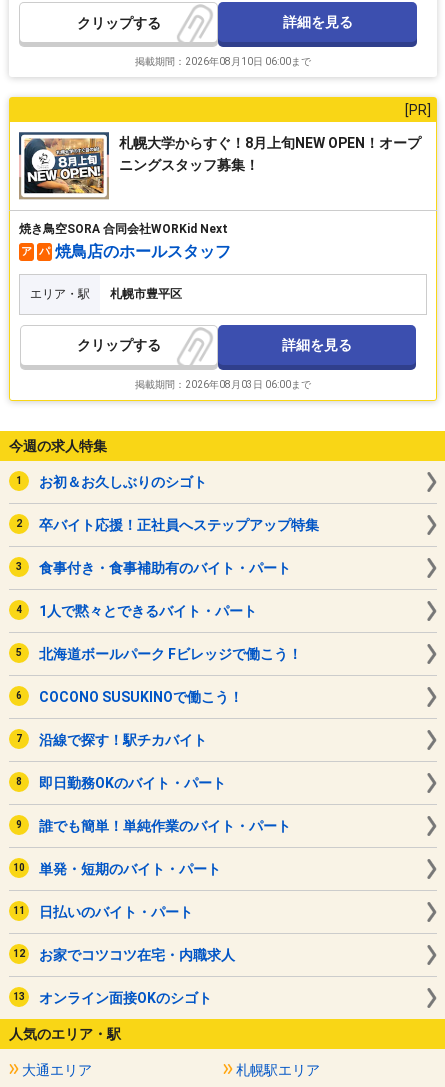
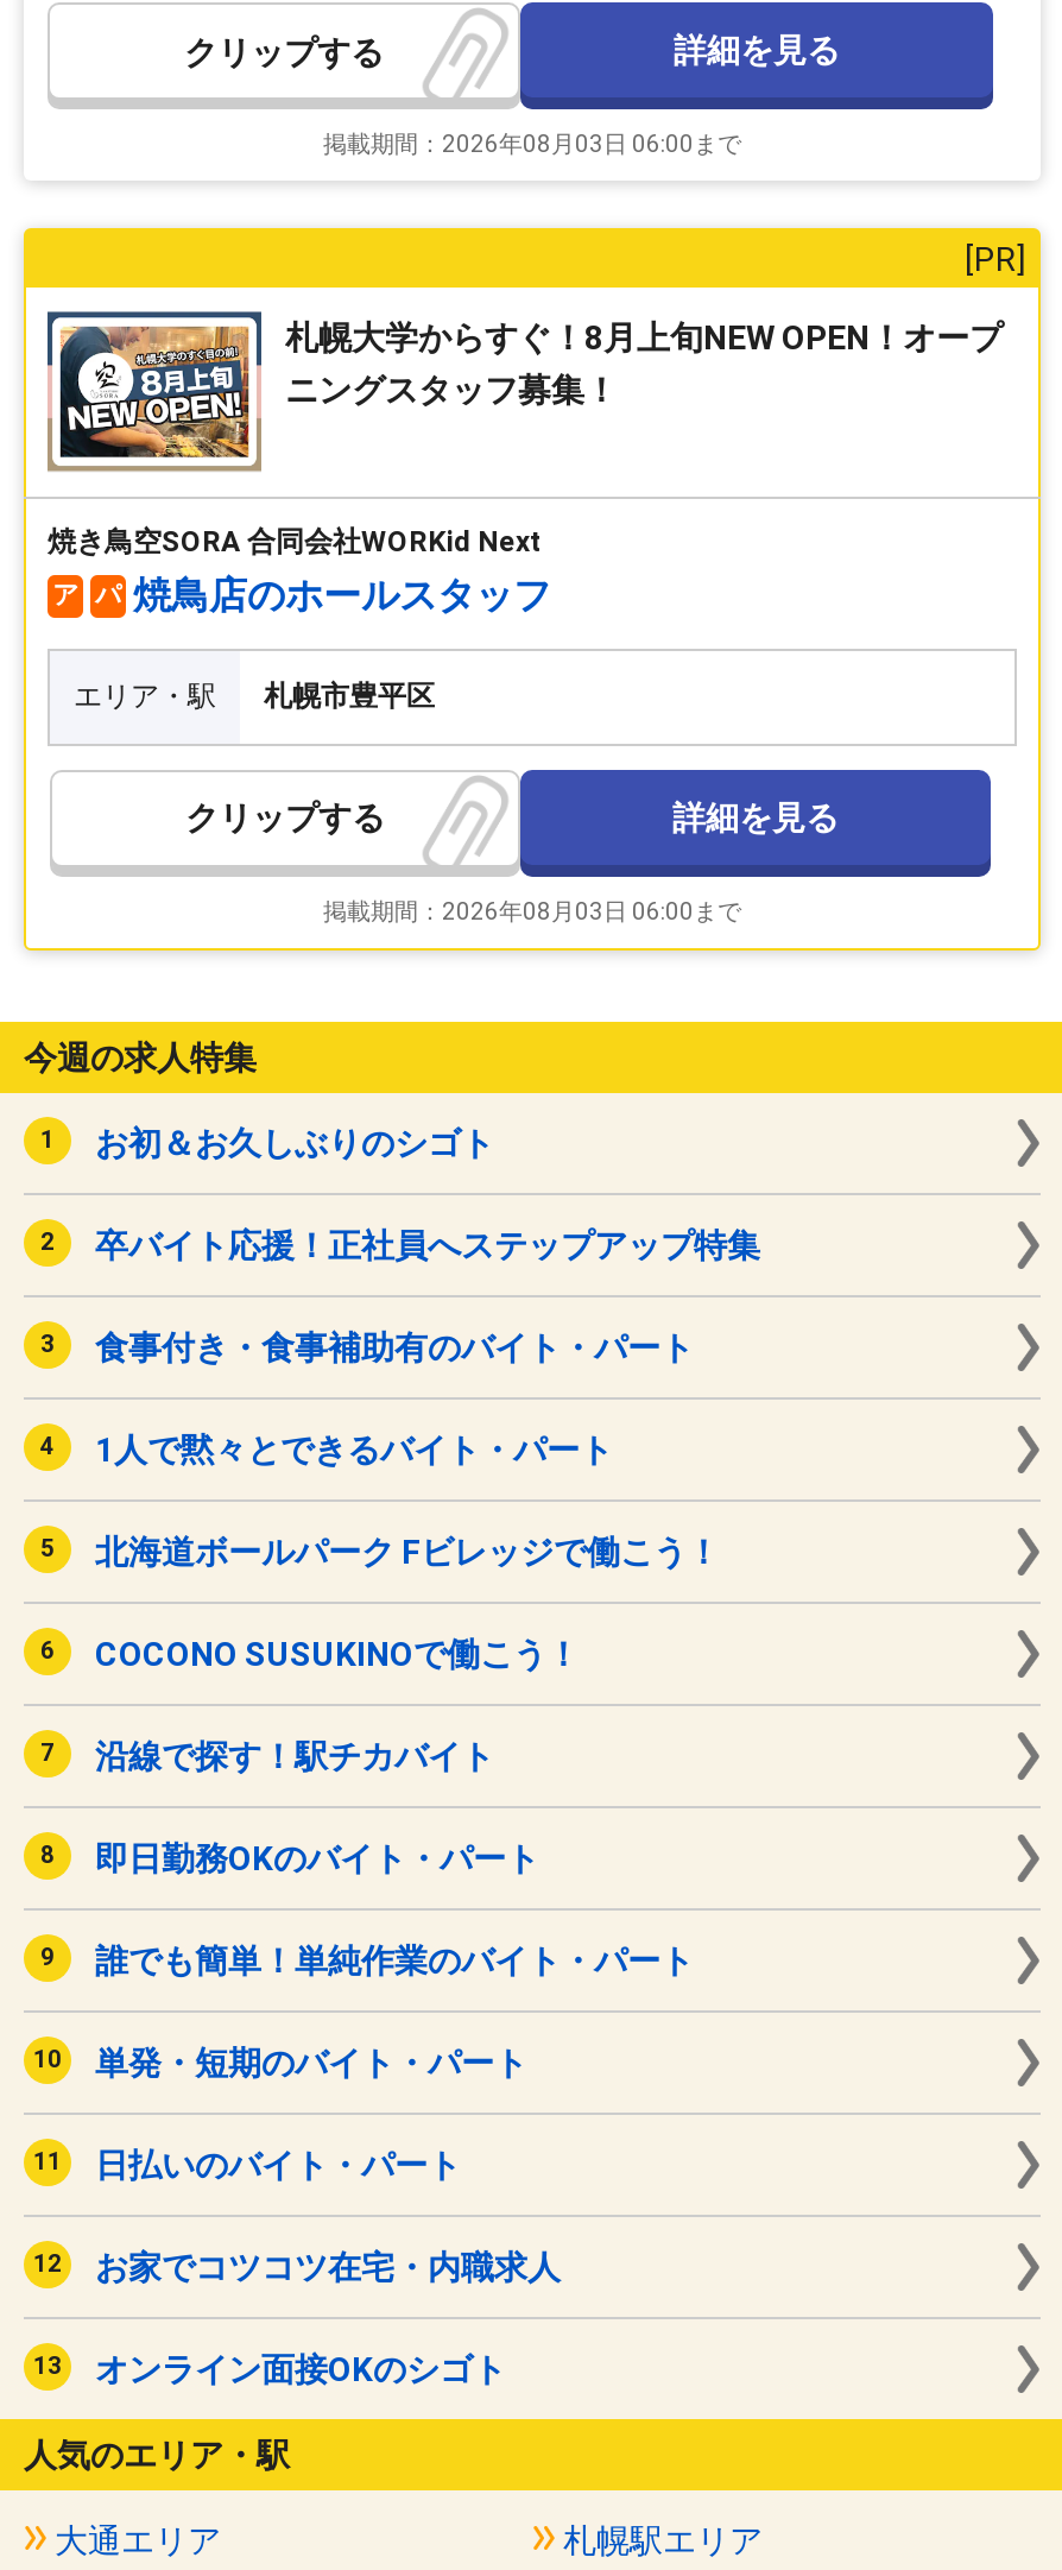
- 掲載期間：2026年08月10日 06:00まで
+ 掲載期間：2026年08月03日 06:00まで
